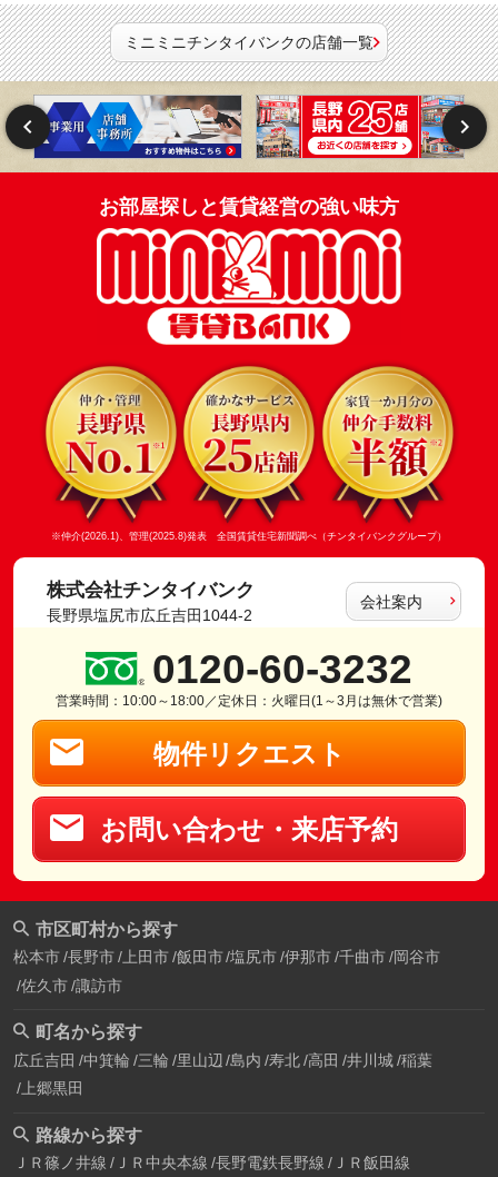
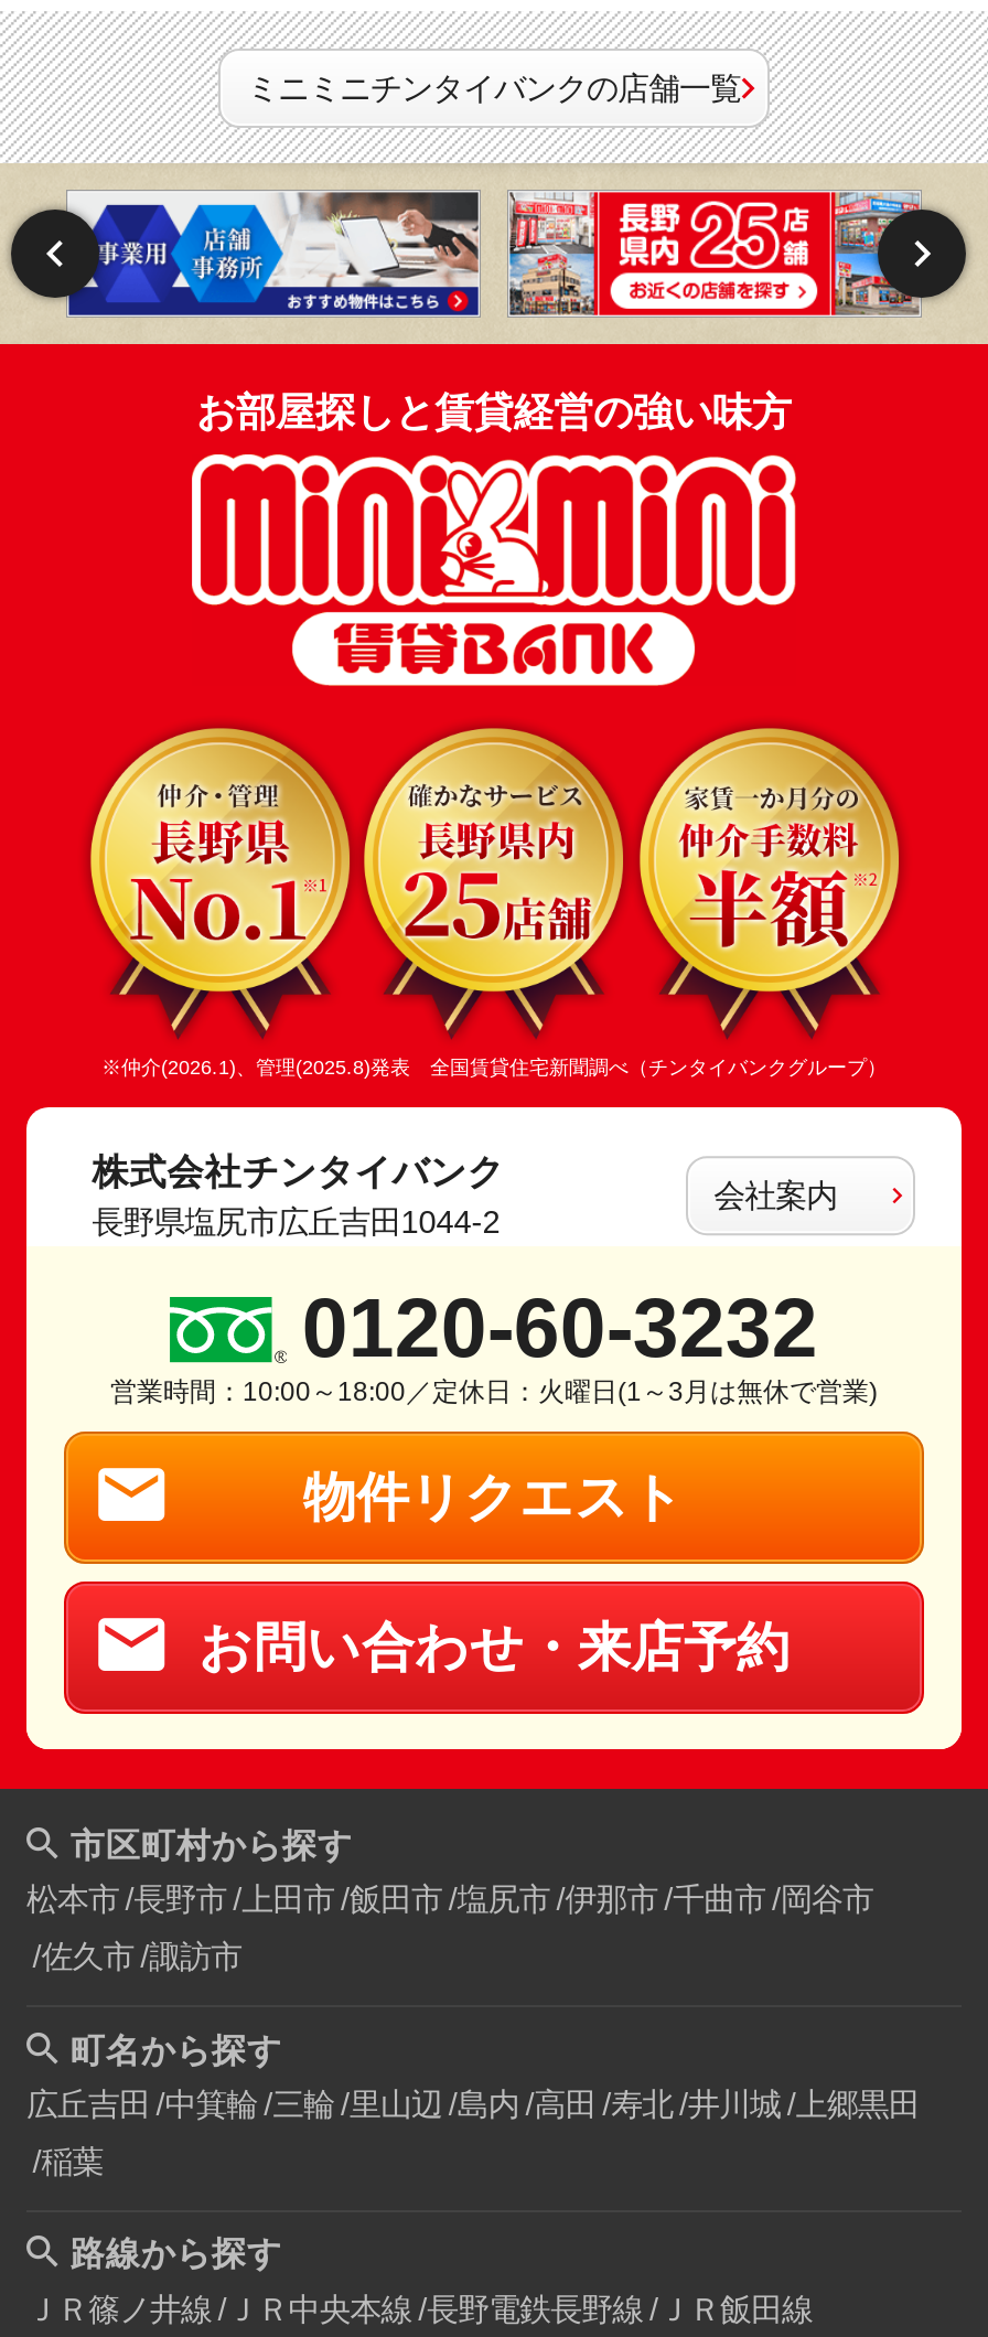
- 広丘吉田 中箕輪 三輪 里山辺 島内 寿北 高田 井川城 稲葉
+ 広丘吉田 中箕輪 三輪 里山辺 島内 高田 寿北 井川城 上郷黒田

- 上郷黒田
+ 稲葉
